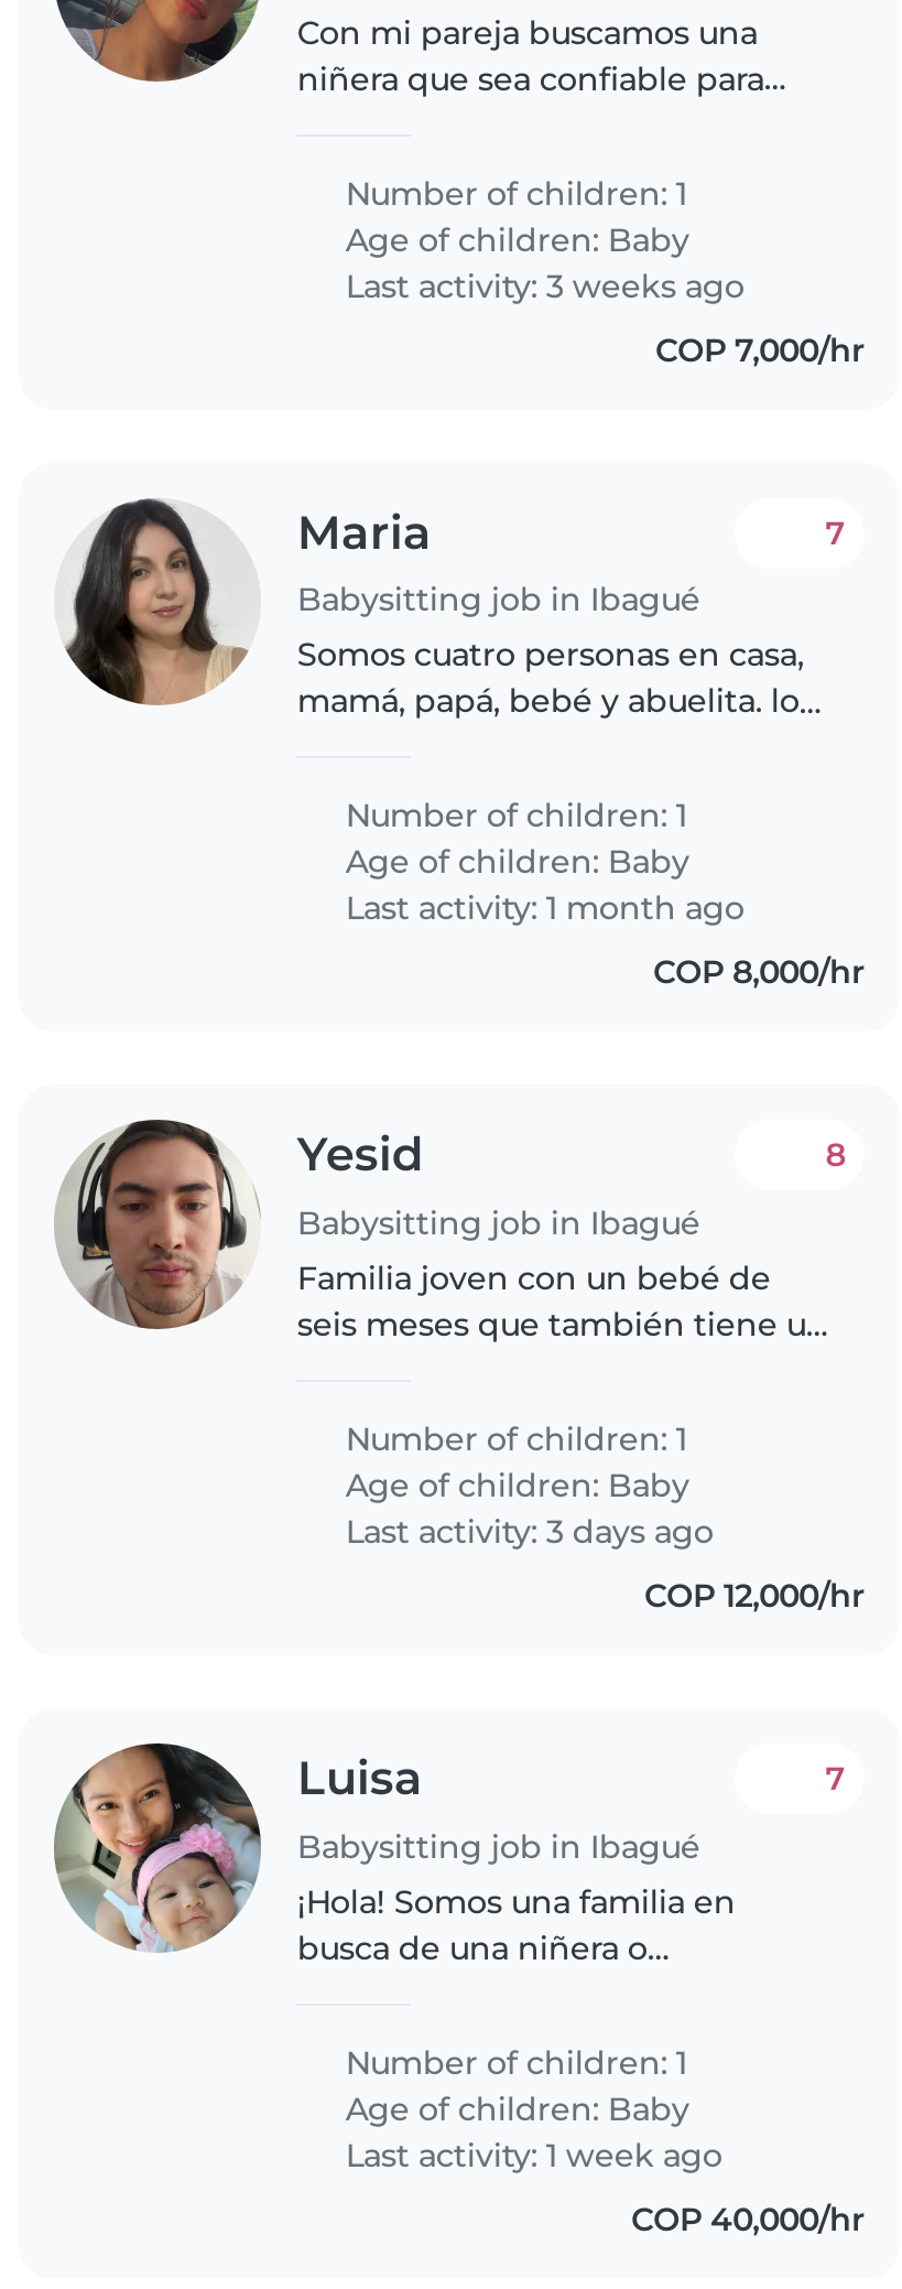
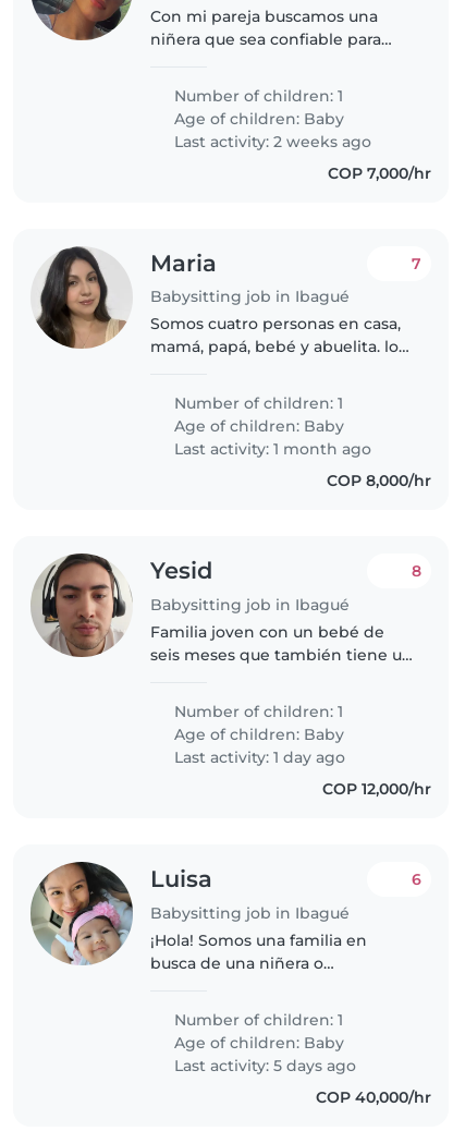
- Last activity: 3 weeks ago
+ Last activity: 2 weeks ago

- Last activity: 3 days ago
+ Last activity: 1 day ago

- 7
+ 6

- Last activity: 1 week ago
+ Last activity: 5 days ago
